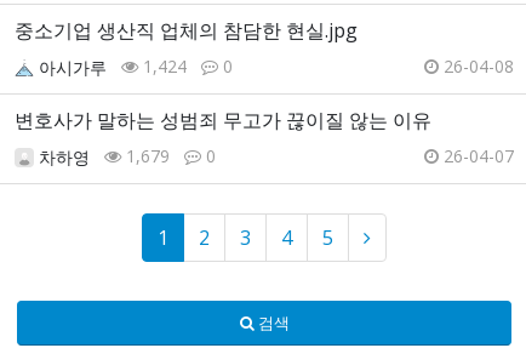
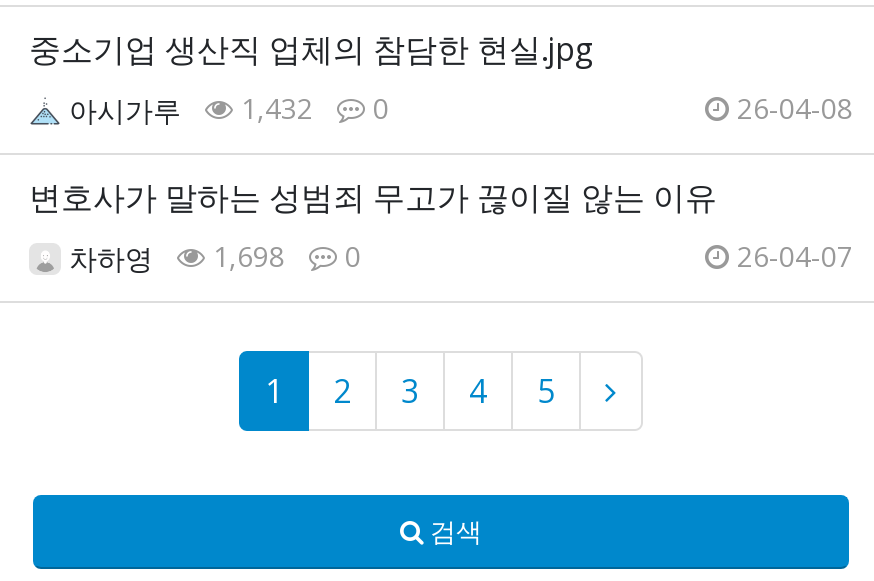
- 아시가루 1,424 0
+ 아시가루 1,432 0

- 차하영 1,679 0
+ 차하영 1,698 0
